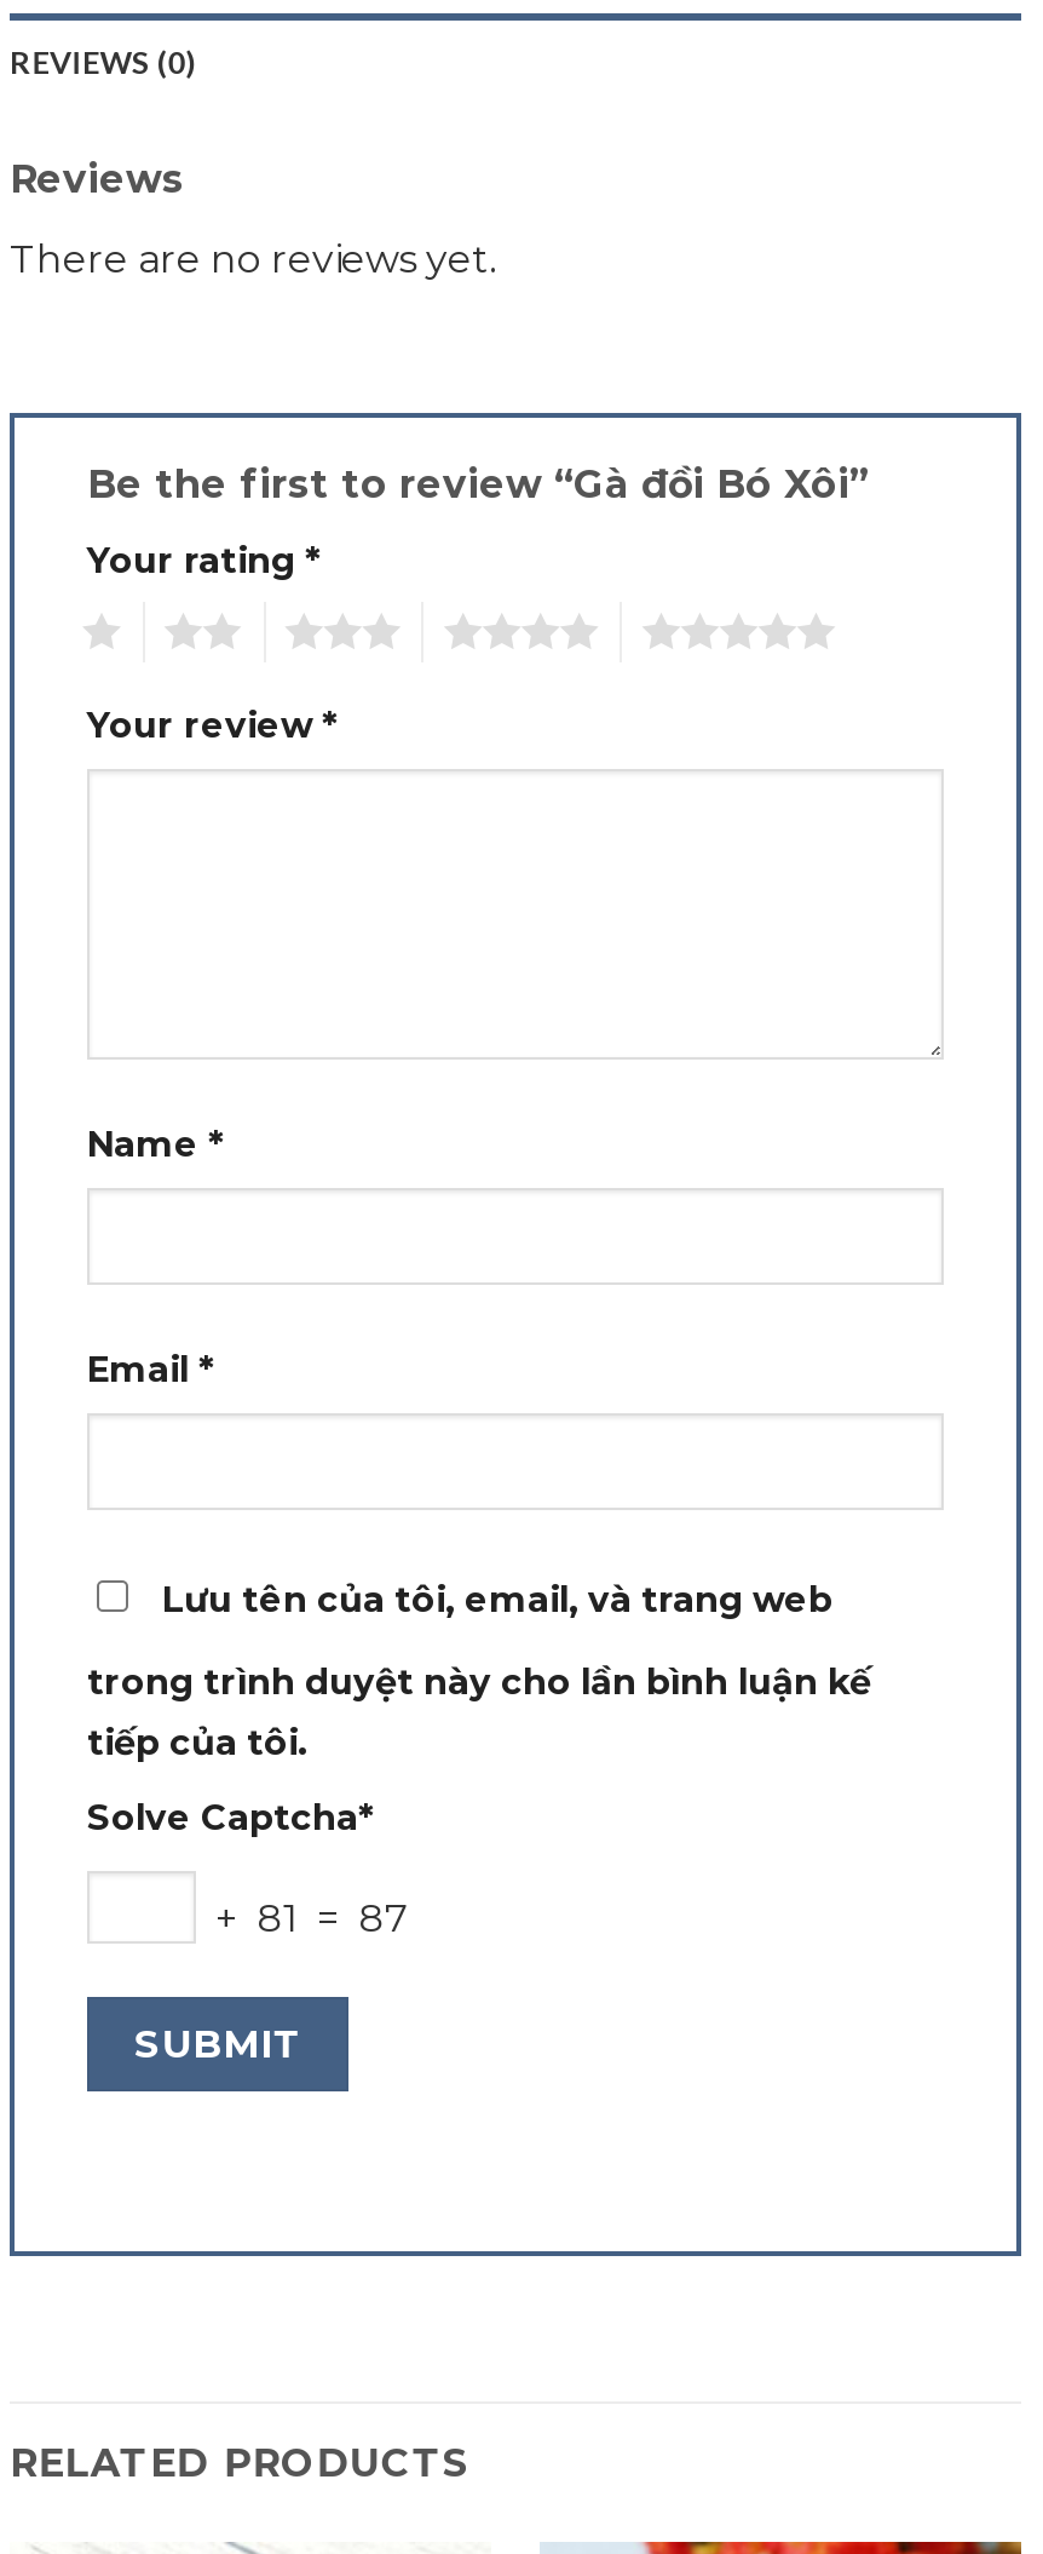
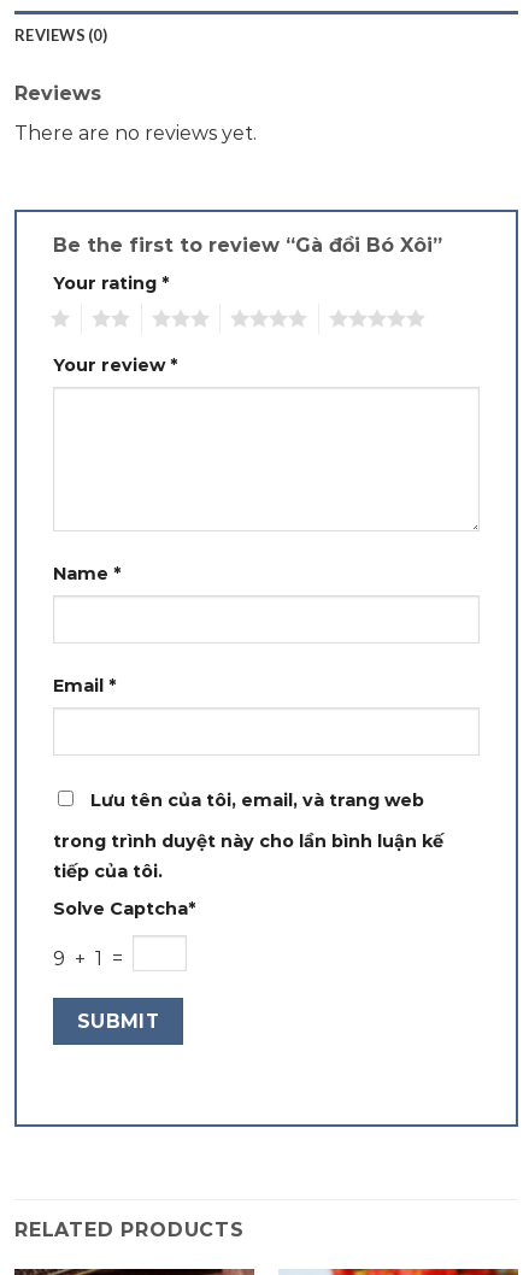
- + 81 = 87
+ 9 + 1 =
